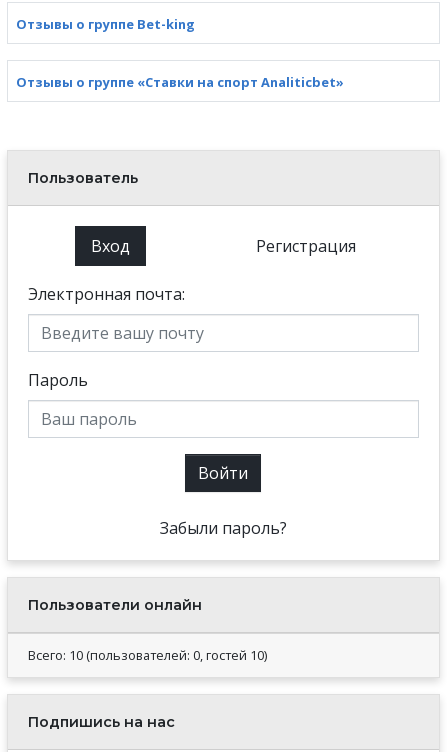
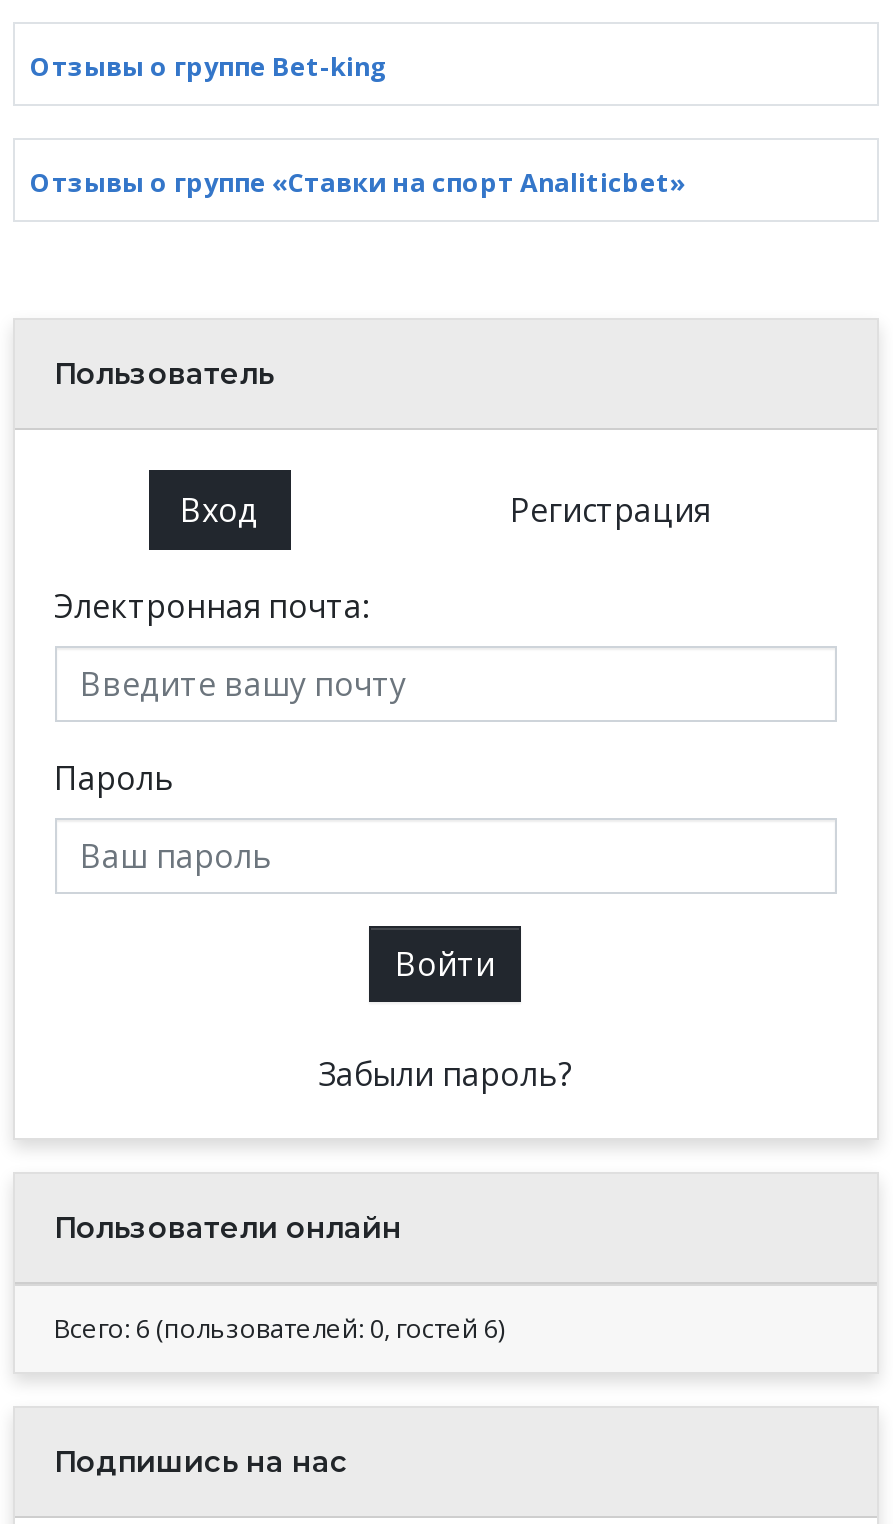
- Всего: 10 (пользователей: 0, гостей 10)
+ Всего: 6 (пользователей: 0, гостей 6)
